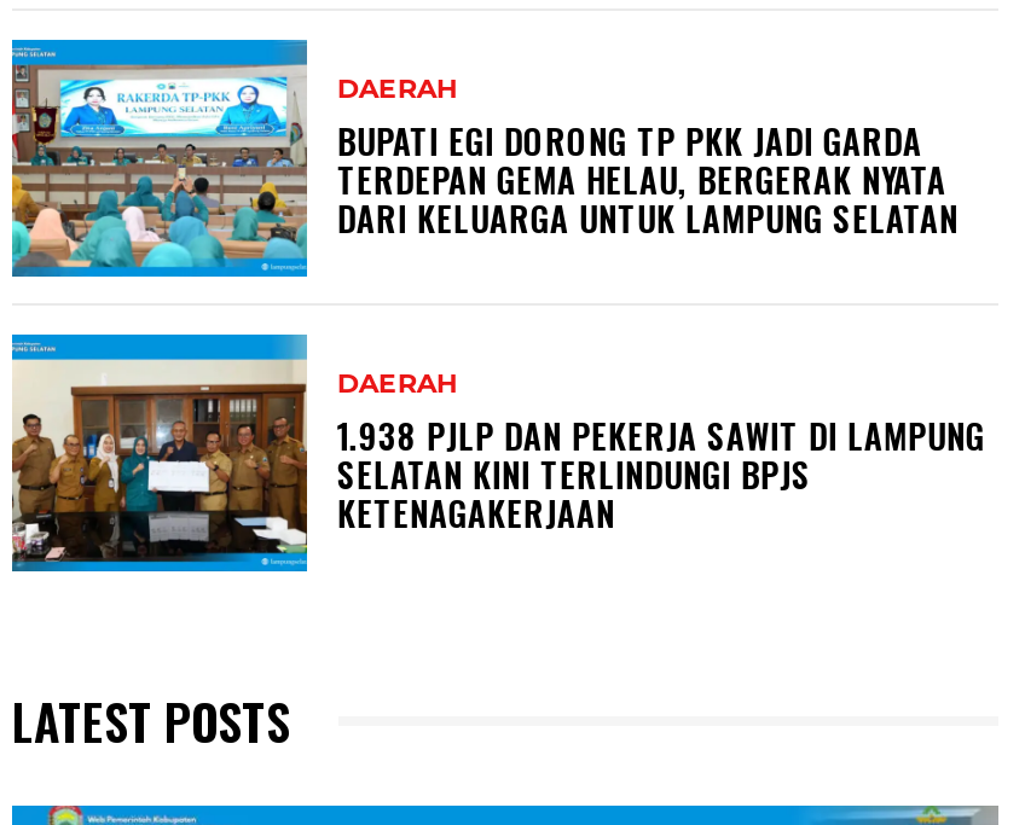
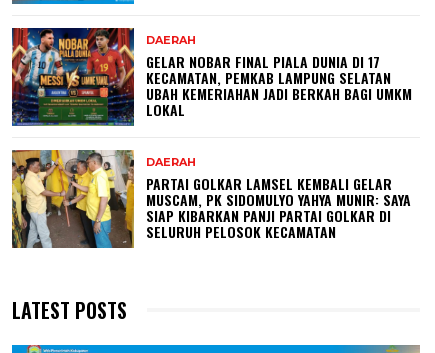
- [image]
- BUPATI EGI DORONG TP PKK JADI GARDA
- TERDEPAN GEMA HELAU, BERGERAK NYATA
- DARI KELUARGA UNTUK LAMPUNG SELATAN
+ [image]
+ GELAR NOBAR FINAL PIALA DUNIA DI 17
+ KECAMATAN, PEMKAB LAMPUNG SELATAN
+ UBAH KEMERIAHAN JADI BERKAH BAGI UMKM
+ LOKAL

- [image]
- 1.938 PJLP DAN PEKERJA SAWIT DI LAMPUNG
- SELATAN KINI TERLINDUNGI BPJS
- KETENAGAKERJAAN
+ [image]
+ PARTAI GOLKAR LAMSEL KEMBALI GELAR
+ MUSCAM, PK SIDOMULYO YAHYA MUNIR: SAYA
+ SIAP KIBARKAN PANJI PARTAI GOLKAR DI
+ SELURUH PELOSOK KECAMATAN
